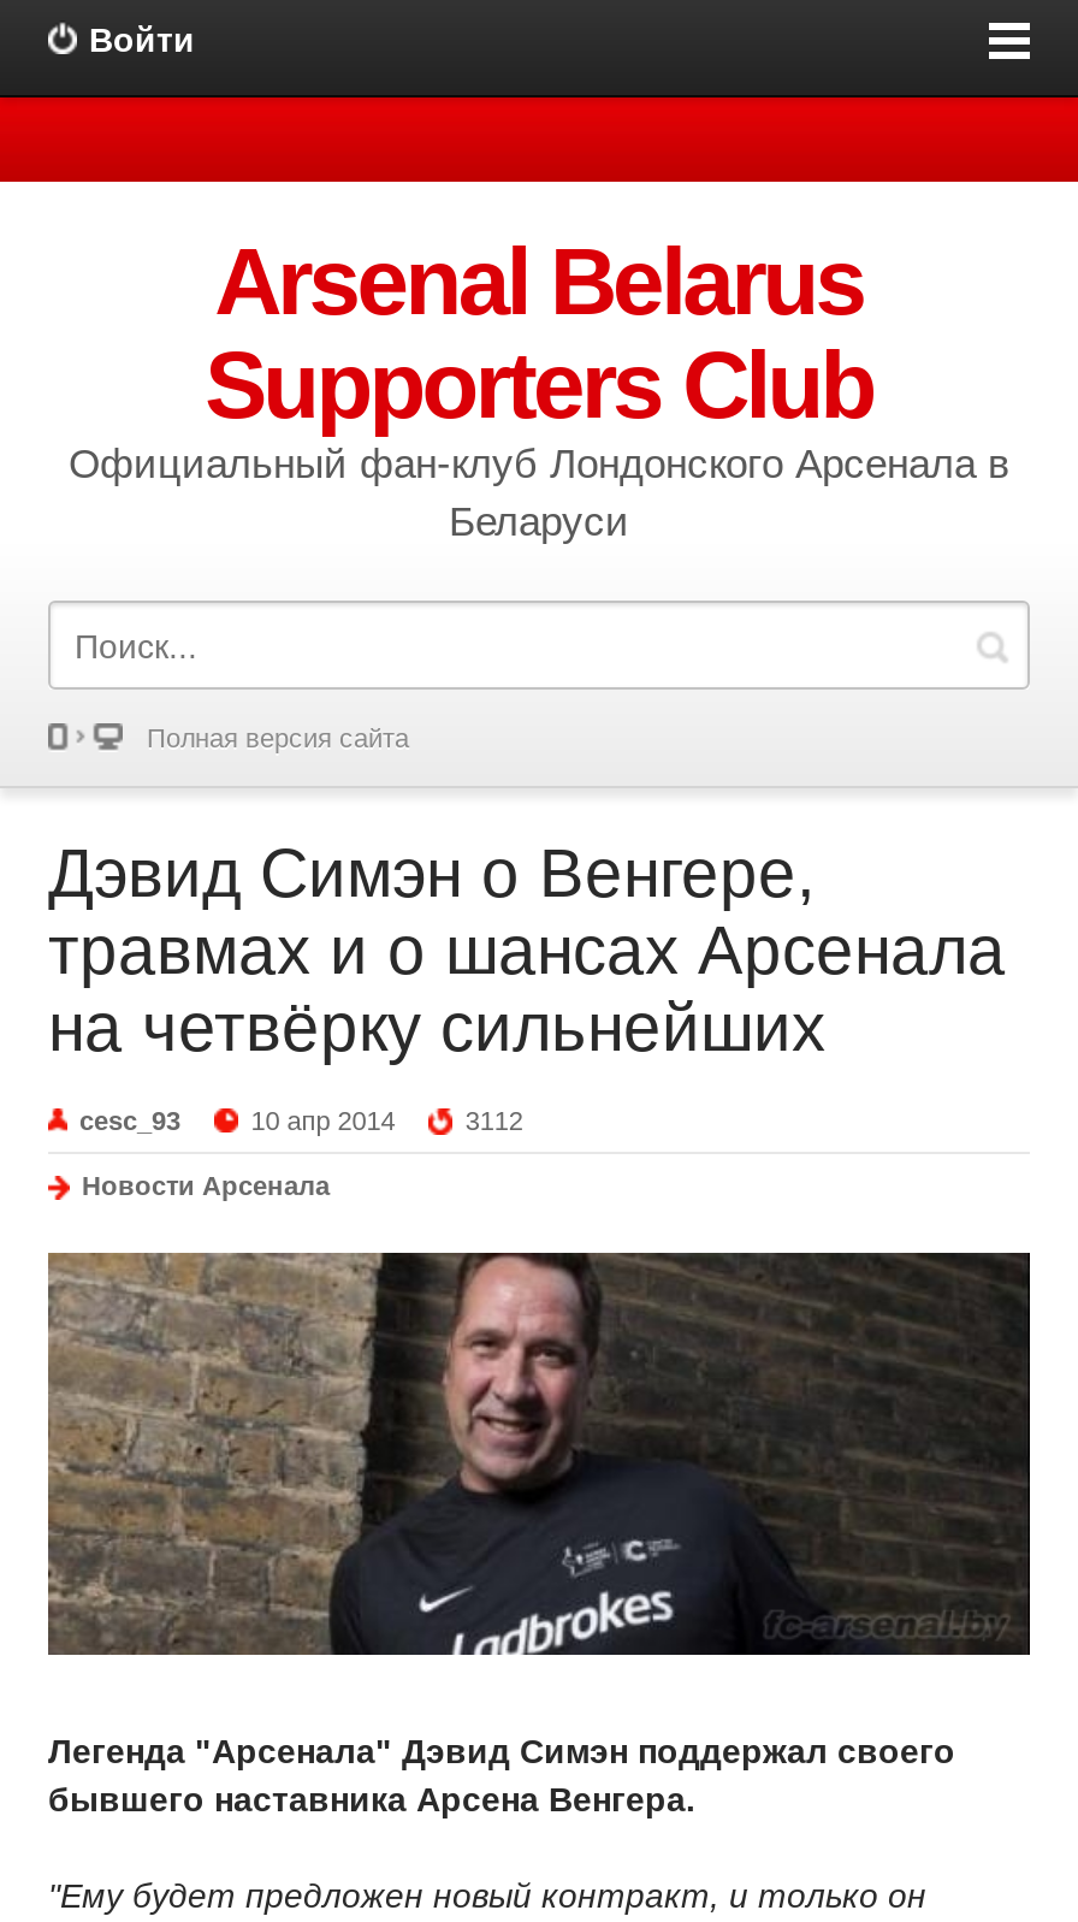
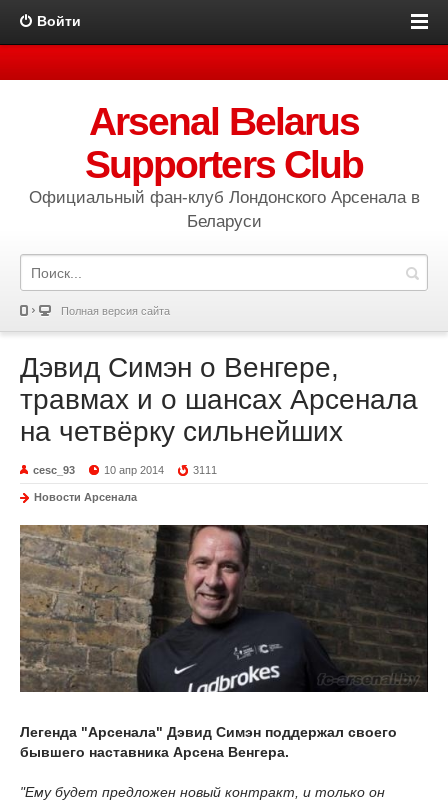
- 3112
+ 3111
